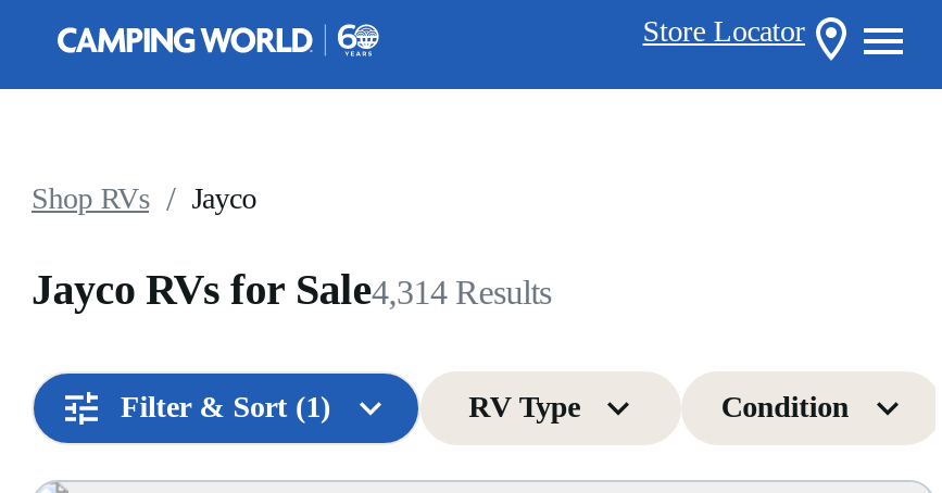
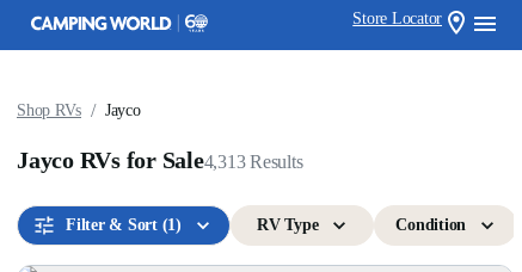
- Jayco RVs for Sale4,314 Results
+ Jayco RVs for Sale4,313 Results
